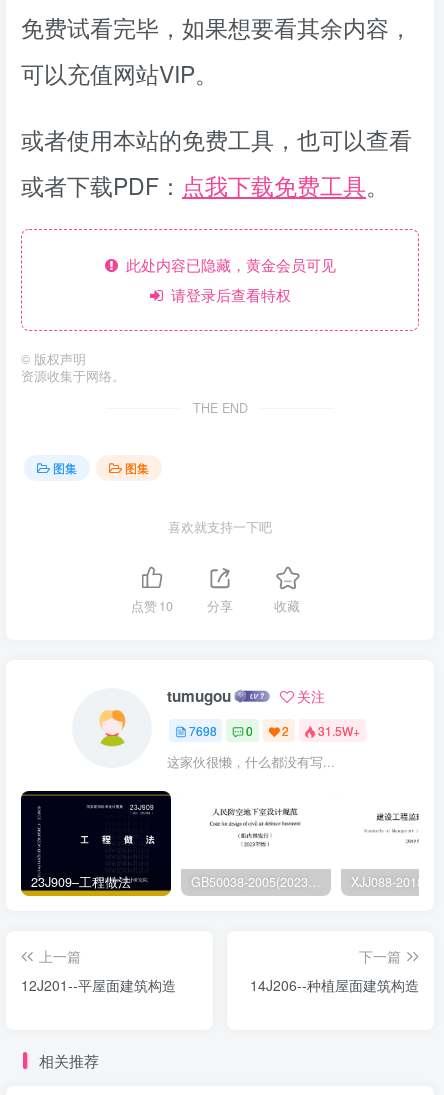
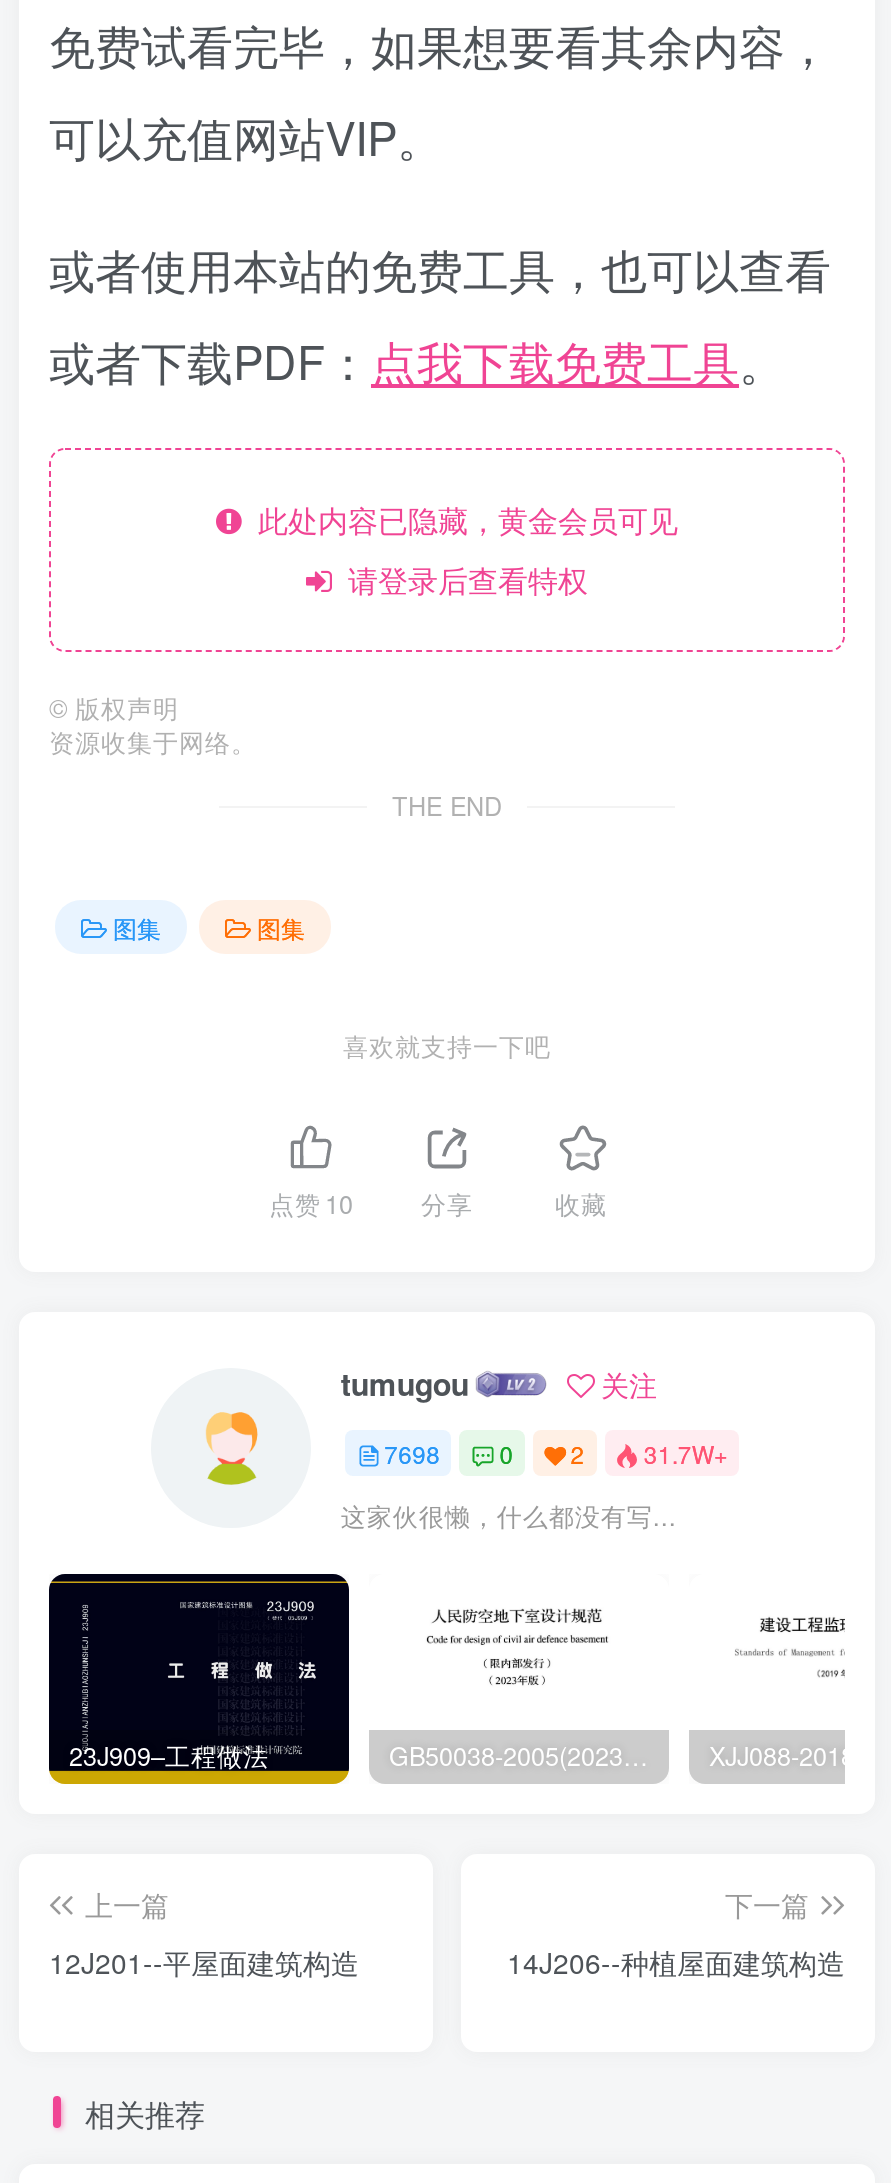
- 7698 0 2 31.5W+
+ 7698 0 2 31.7W+
